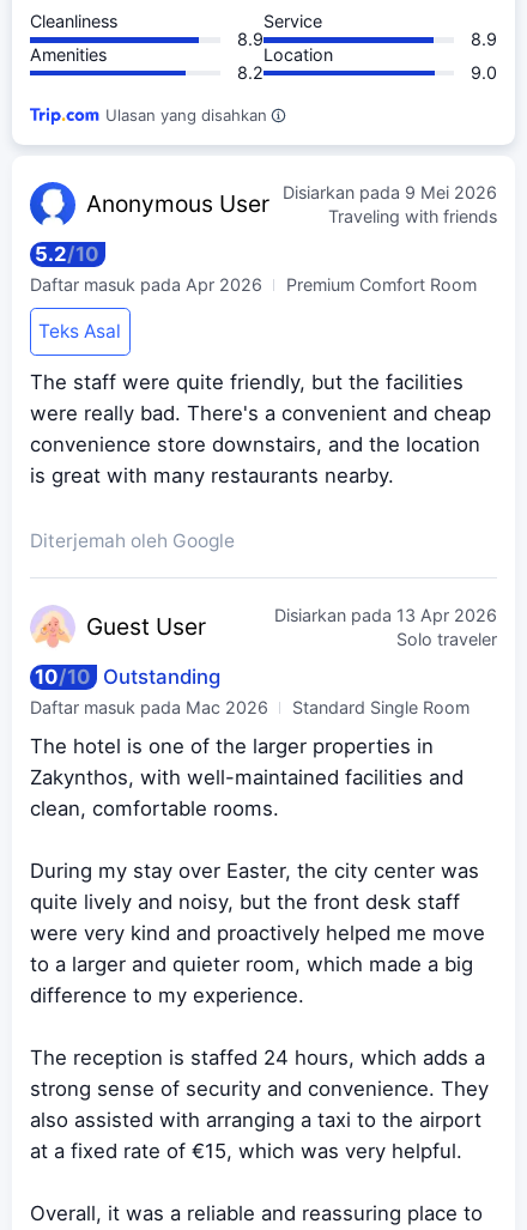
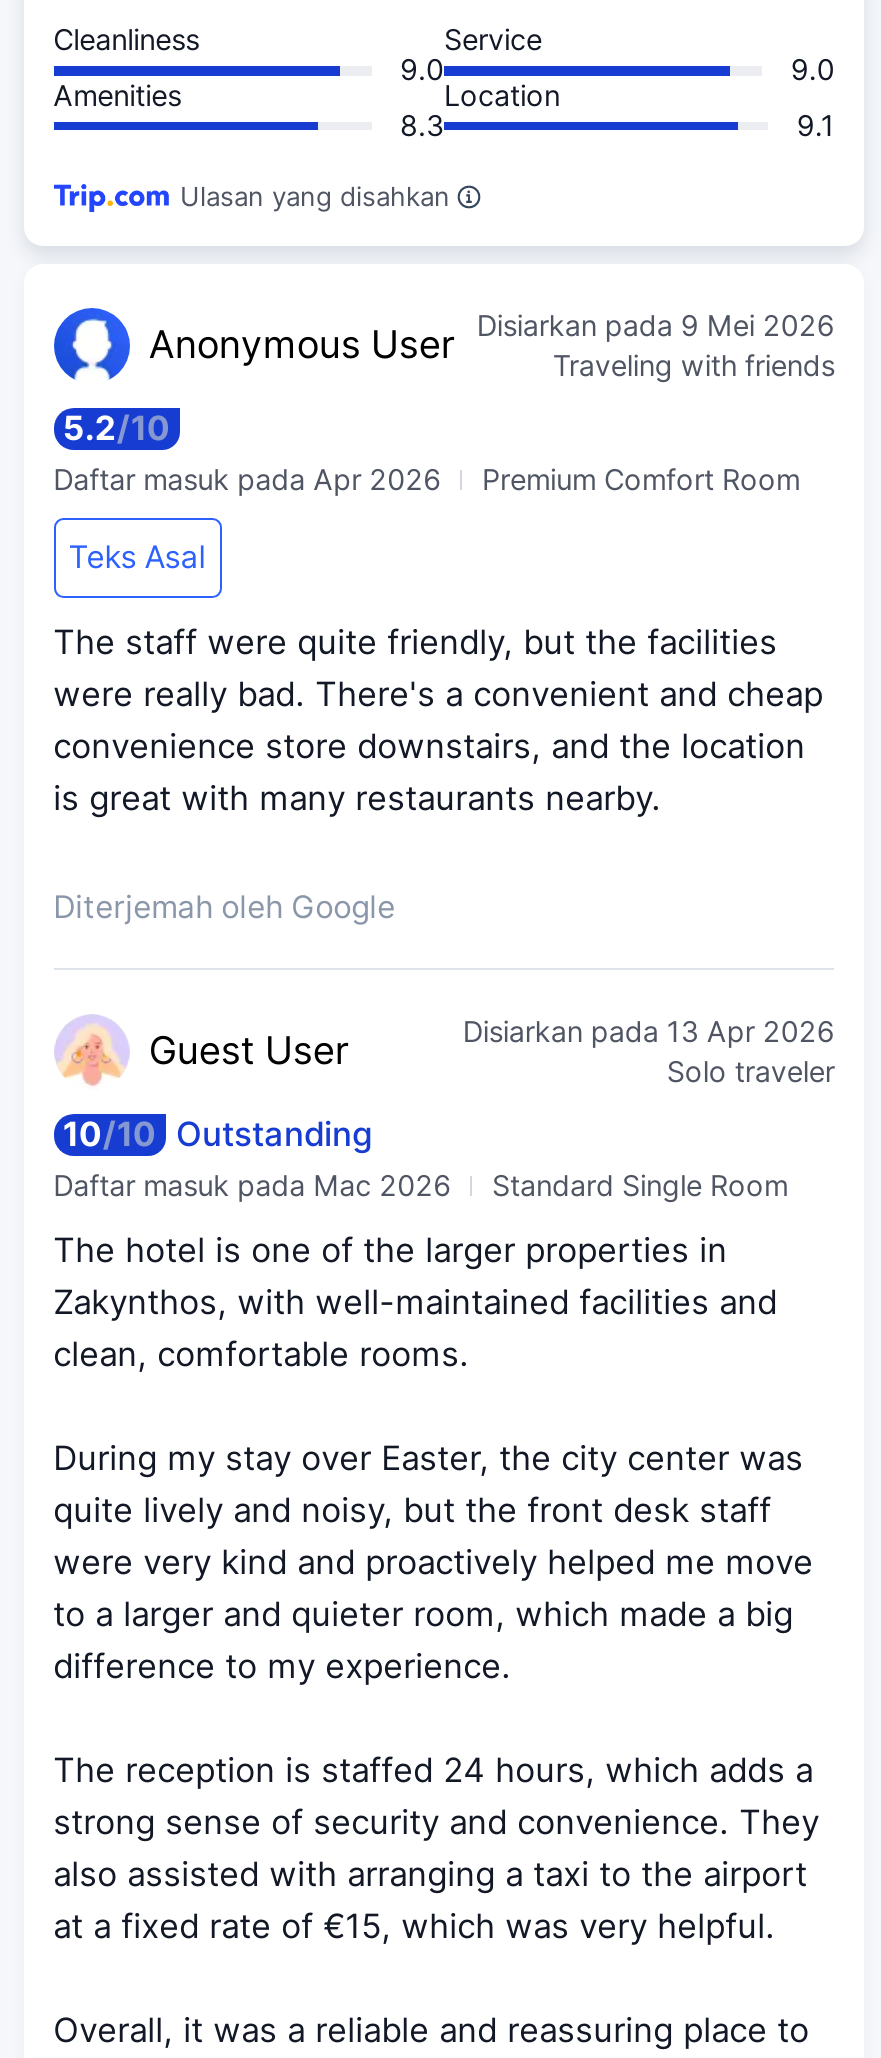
- 8.9
+ 9.0

- 8.9
+ 9.0

- 8.2
+ 8.3

- 9.0
+ 9.1
